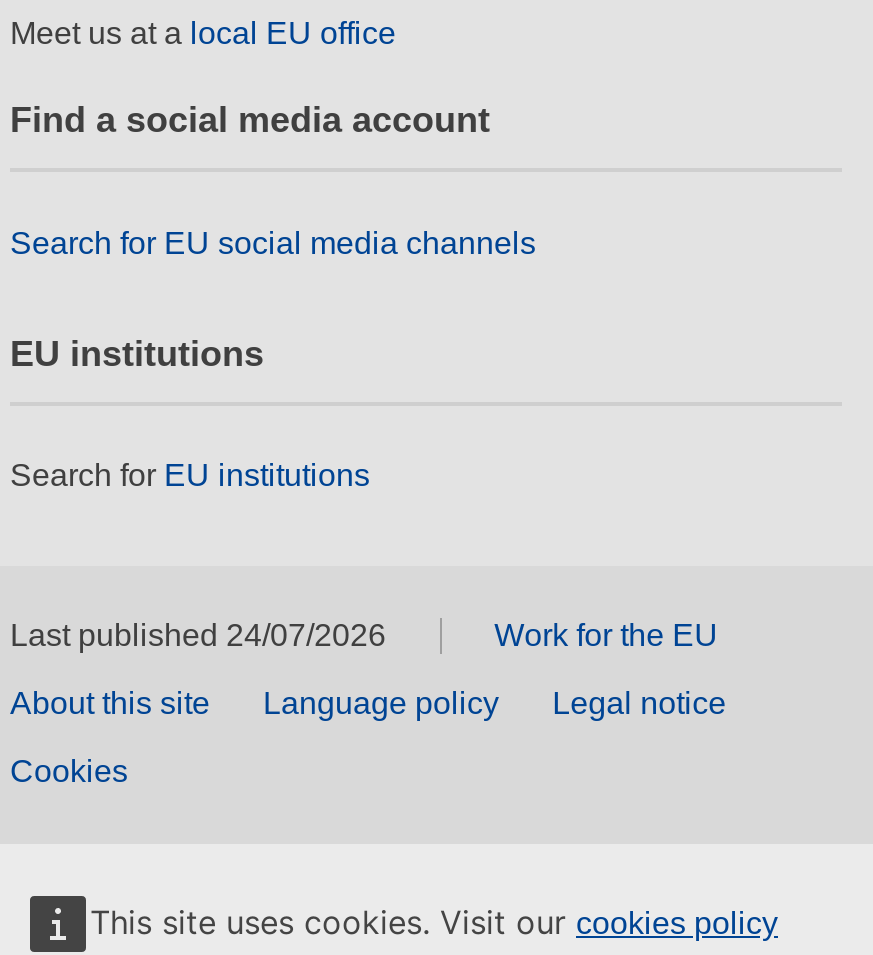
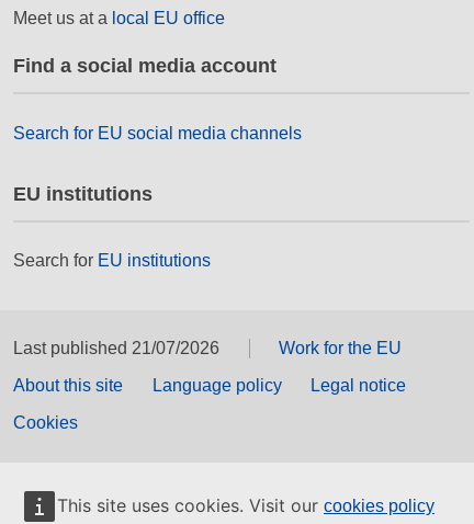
- Last published 24/07/2026
+ Last published 21/07/2026
